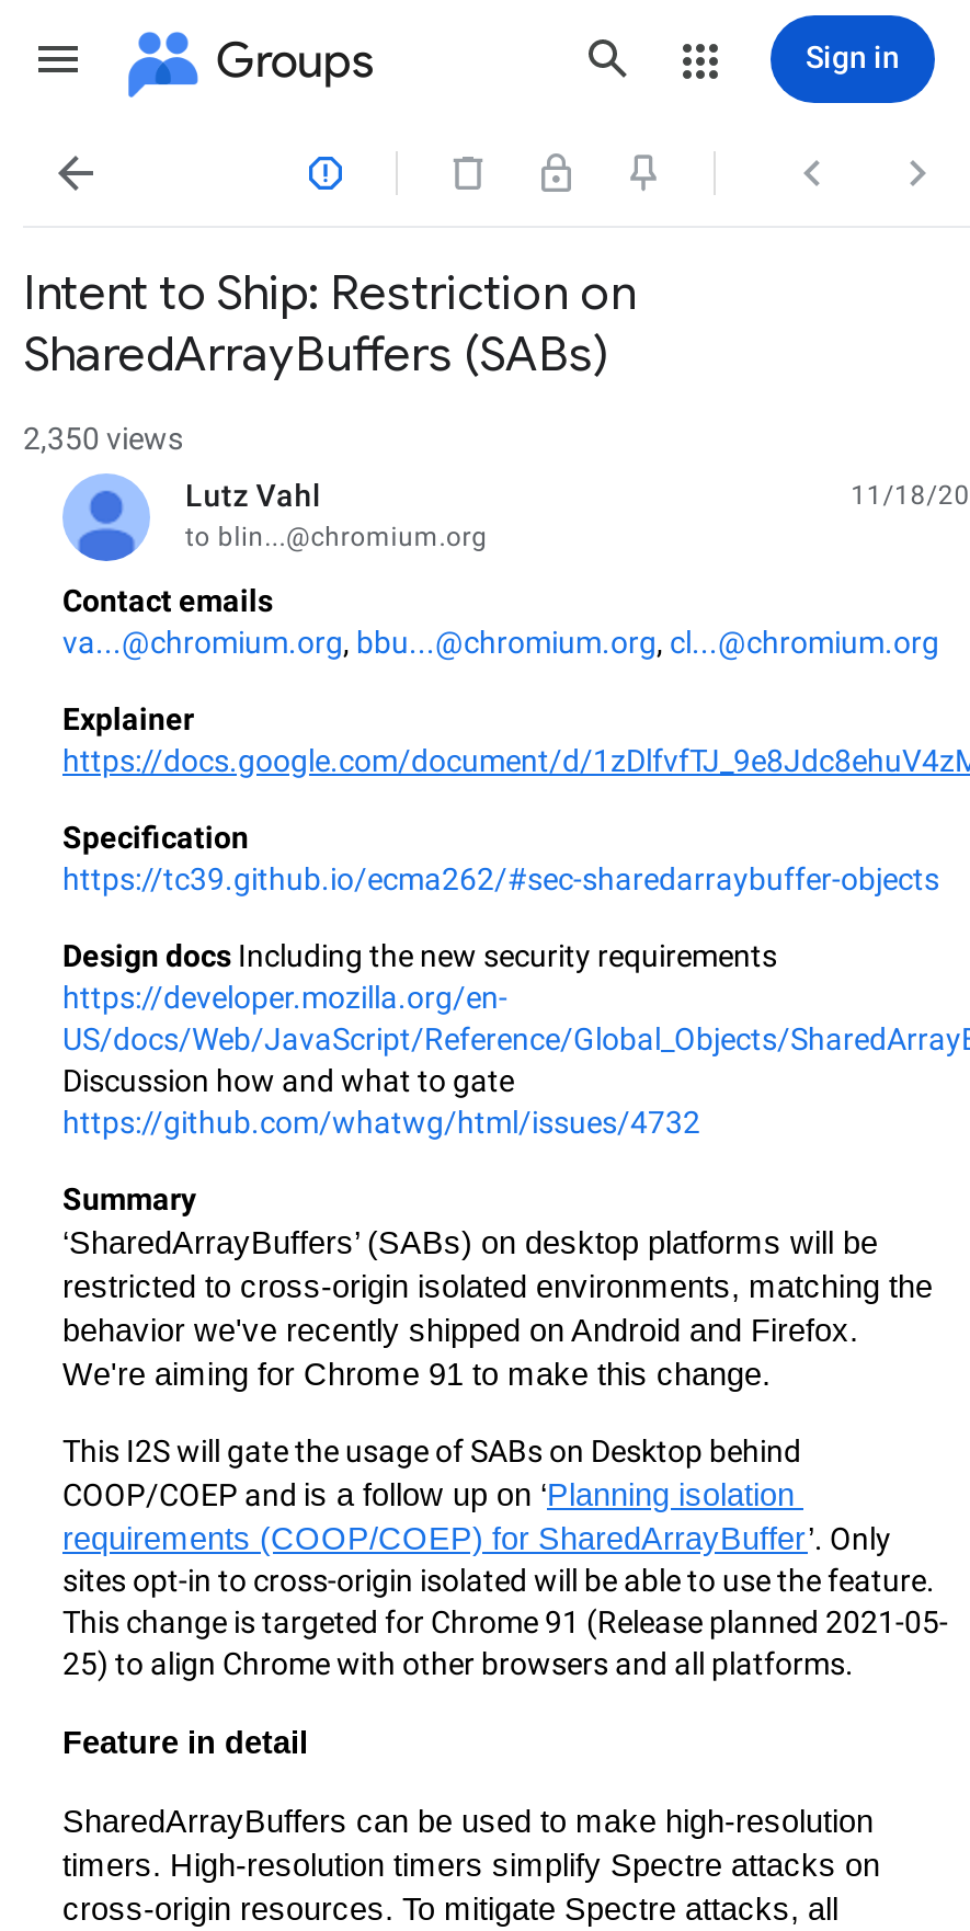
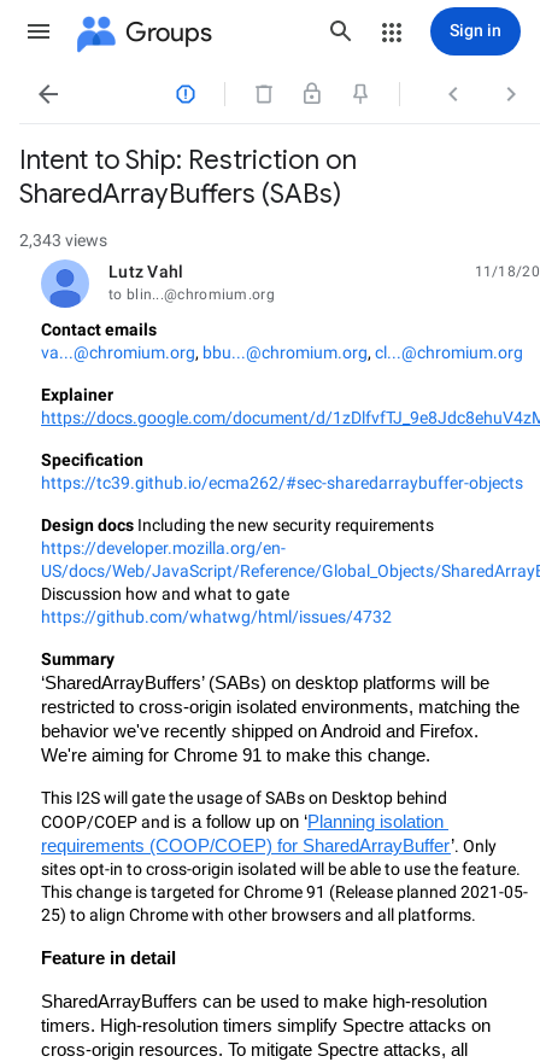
- 2,350 views
+ 2,343 views
